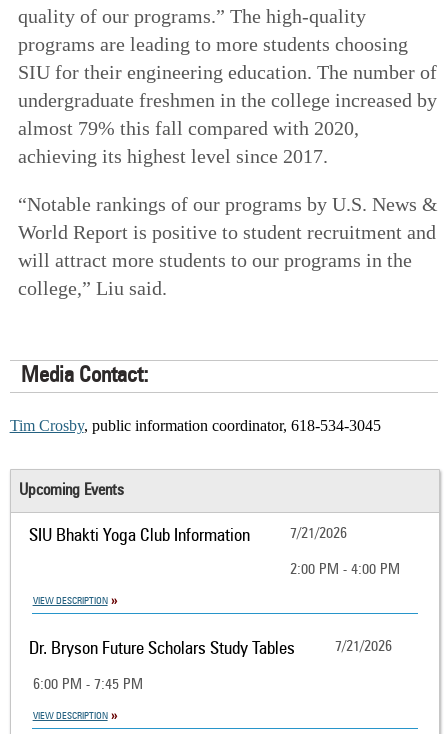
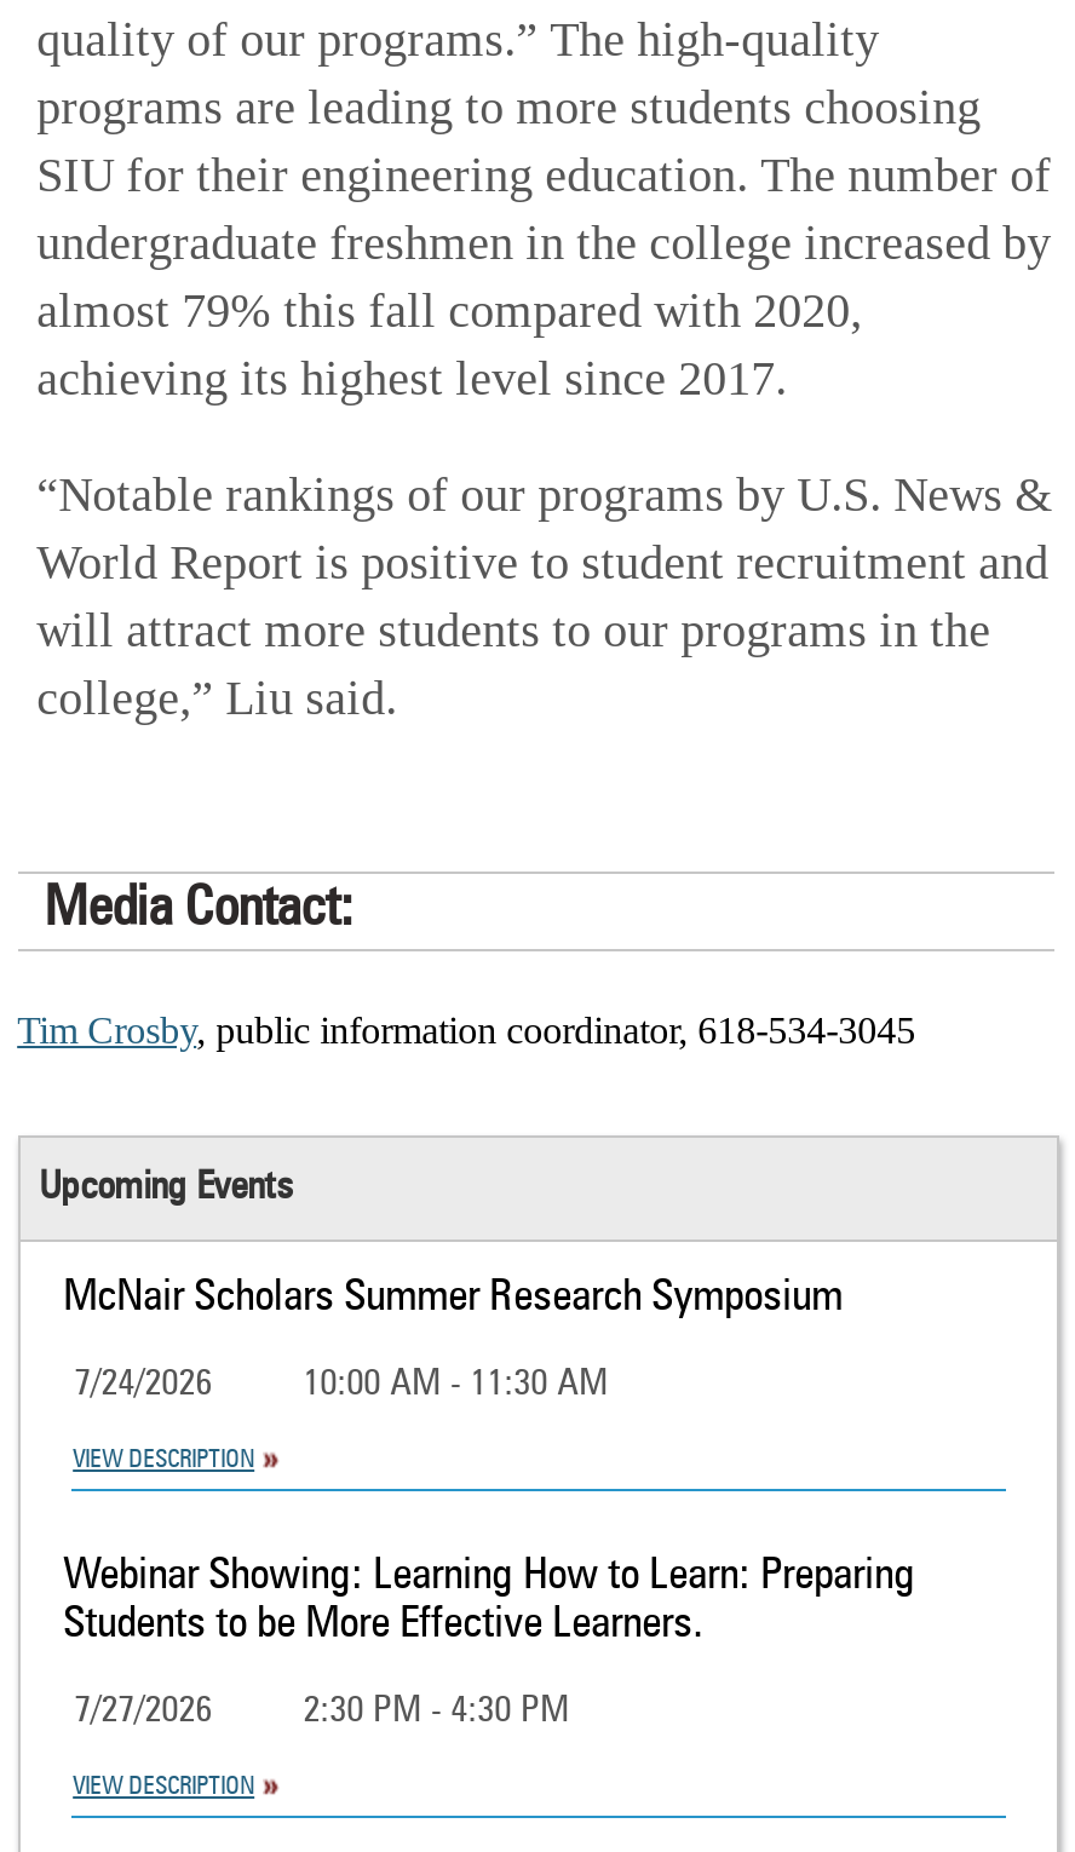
- SIU Bhakti Yoga Club Information
- 7/21/2026
+ McNair Scholars Summer Research Symposium

- 2:00 PM - 4:00 PM
+ 7/24/2026
+ 10:00 AM - 11:30 AM

- Dr. Bryson Future Scholars Study Tables
- 7/21/2026
+ Webinar Showing: Learning How to Learn: Preparing
+ Students to be More Effective Learners.

- 6:00 PM - 7:45 PM
+ 7/27/2026
+ 2:30 PM - 4:30 PM
